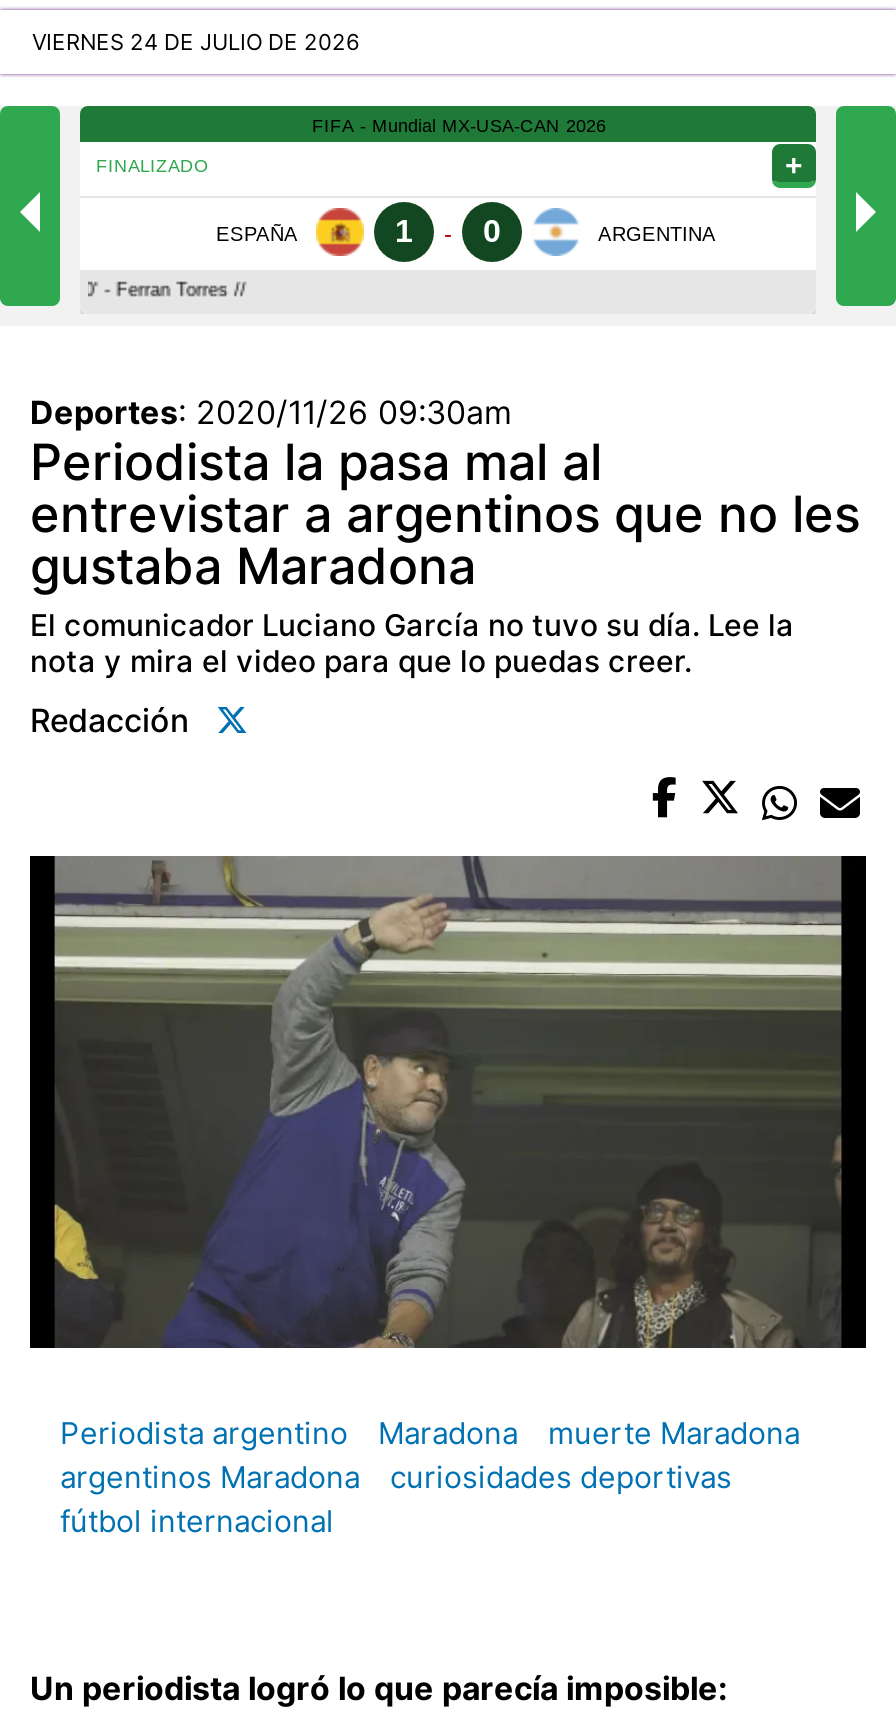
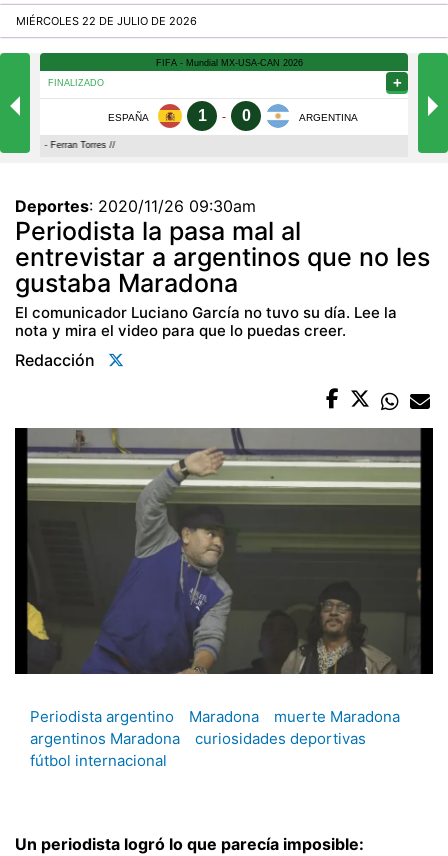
- VIERNES 24 DE JULIO DE 2026
+ MIÉRCOLES 22 DE JULIO DE 2026
